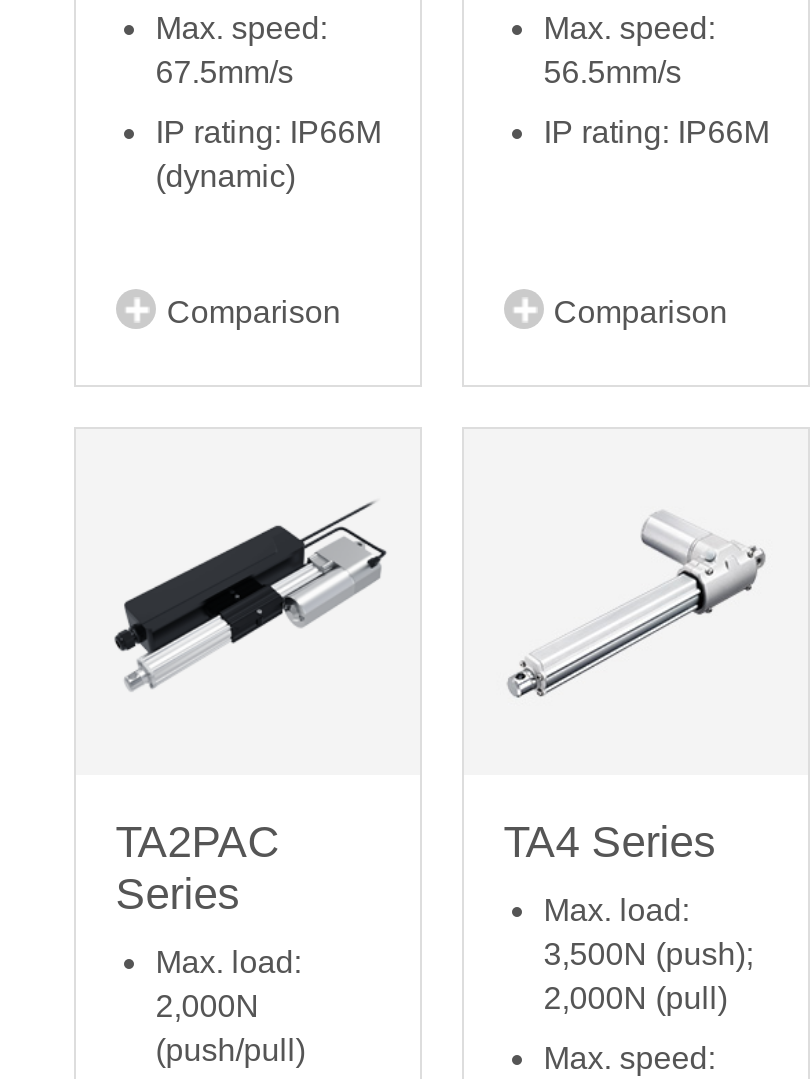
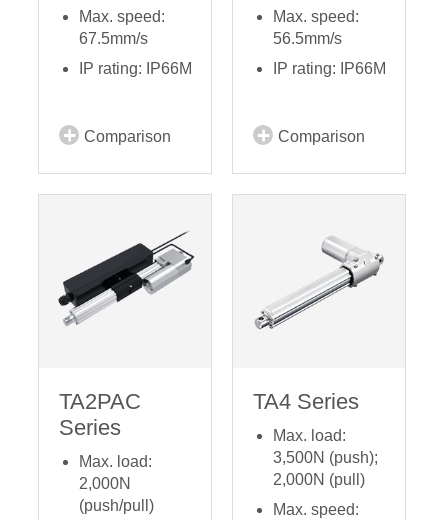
- (dynamic)
